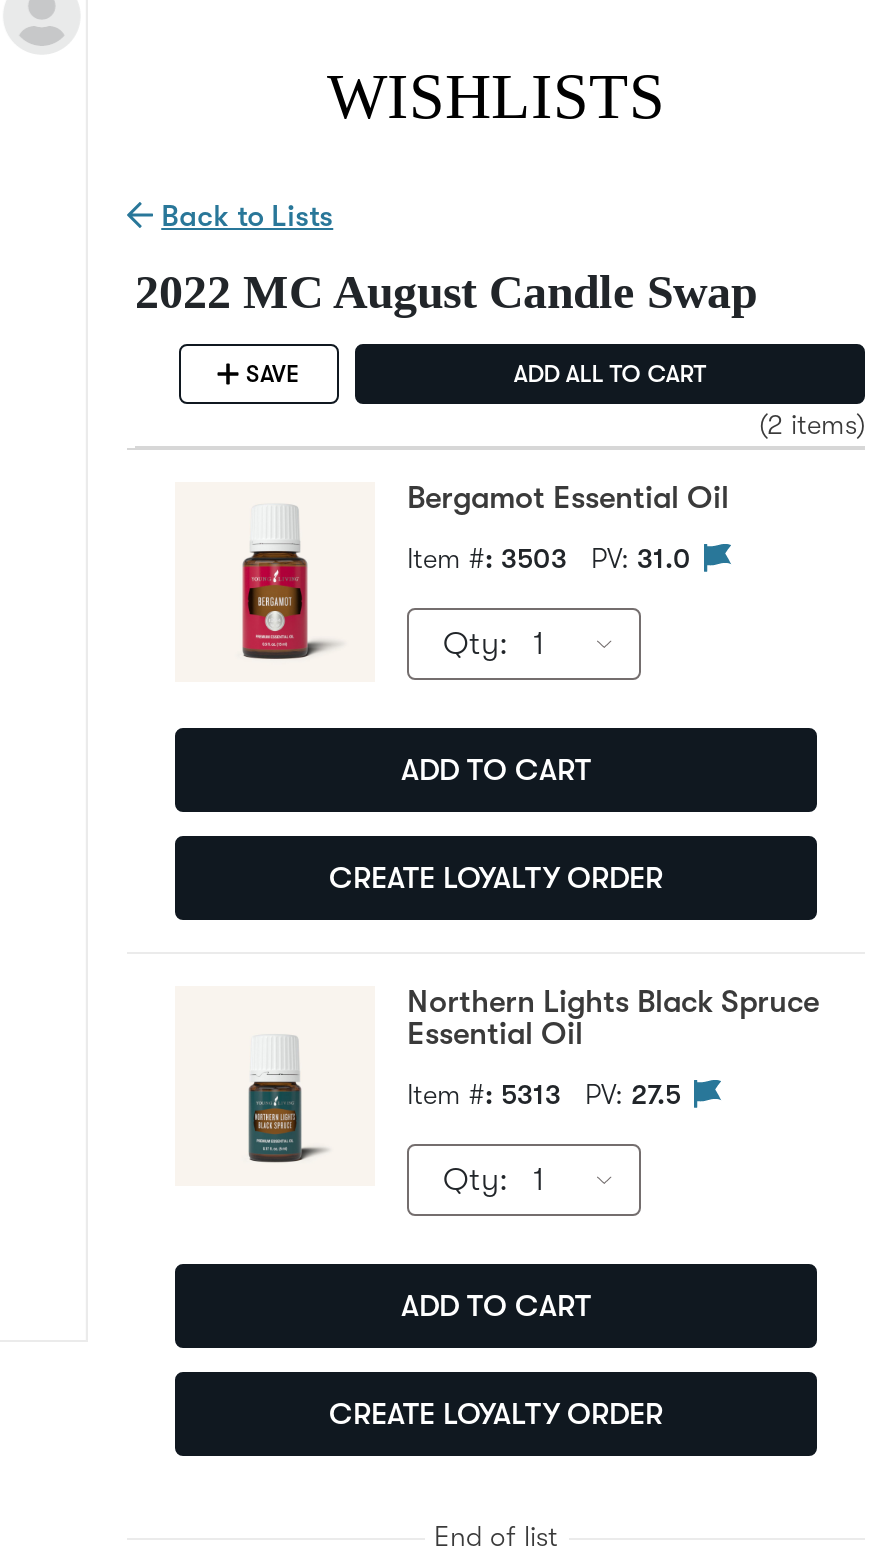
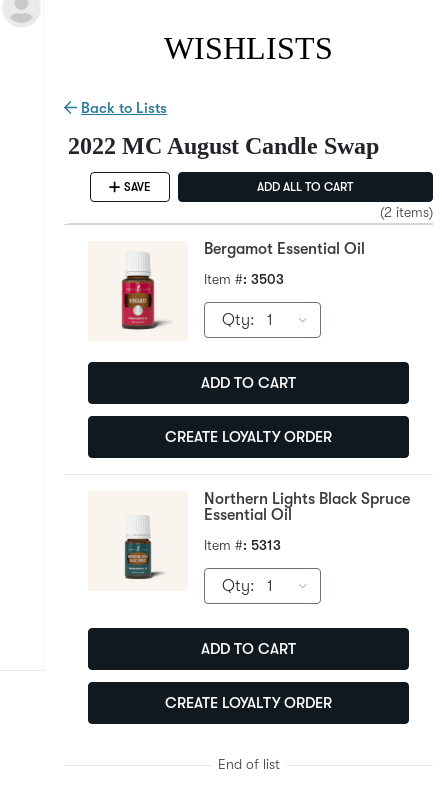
- PV: 31.0

- PV: 27.5
